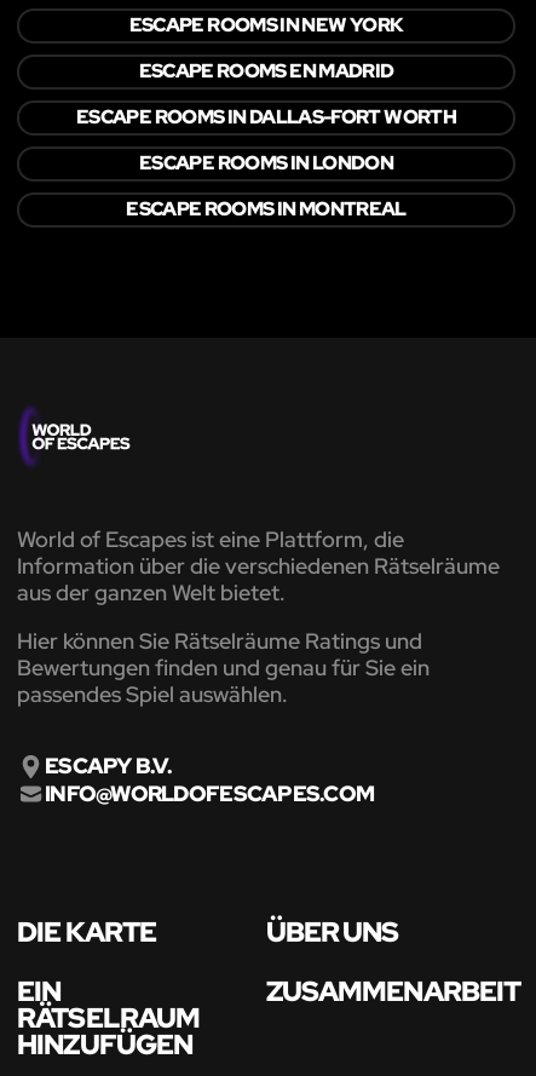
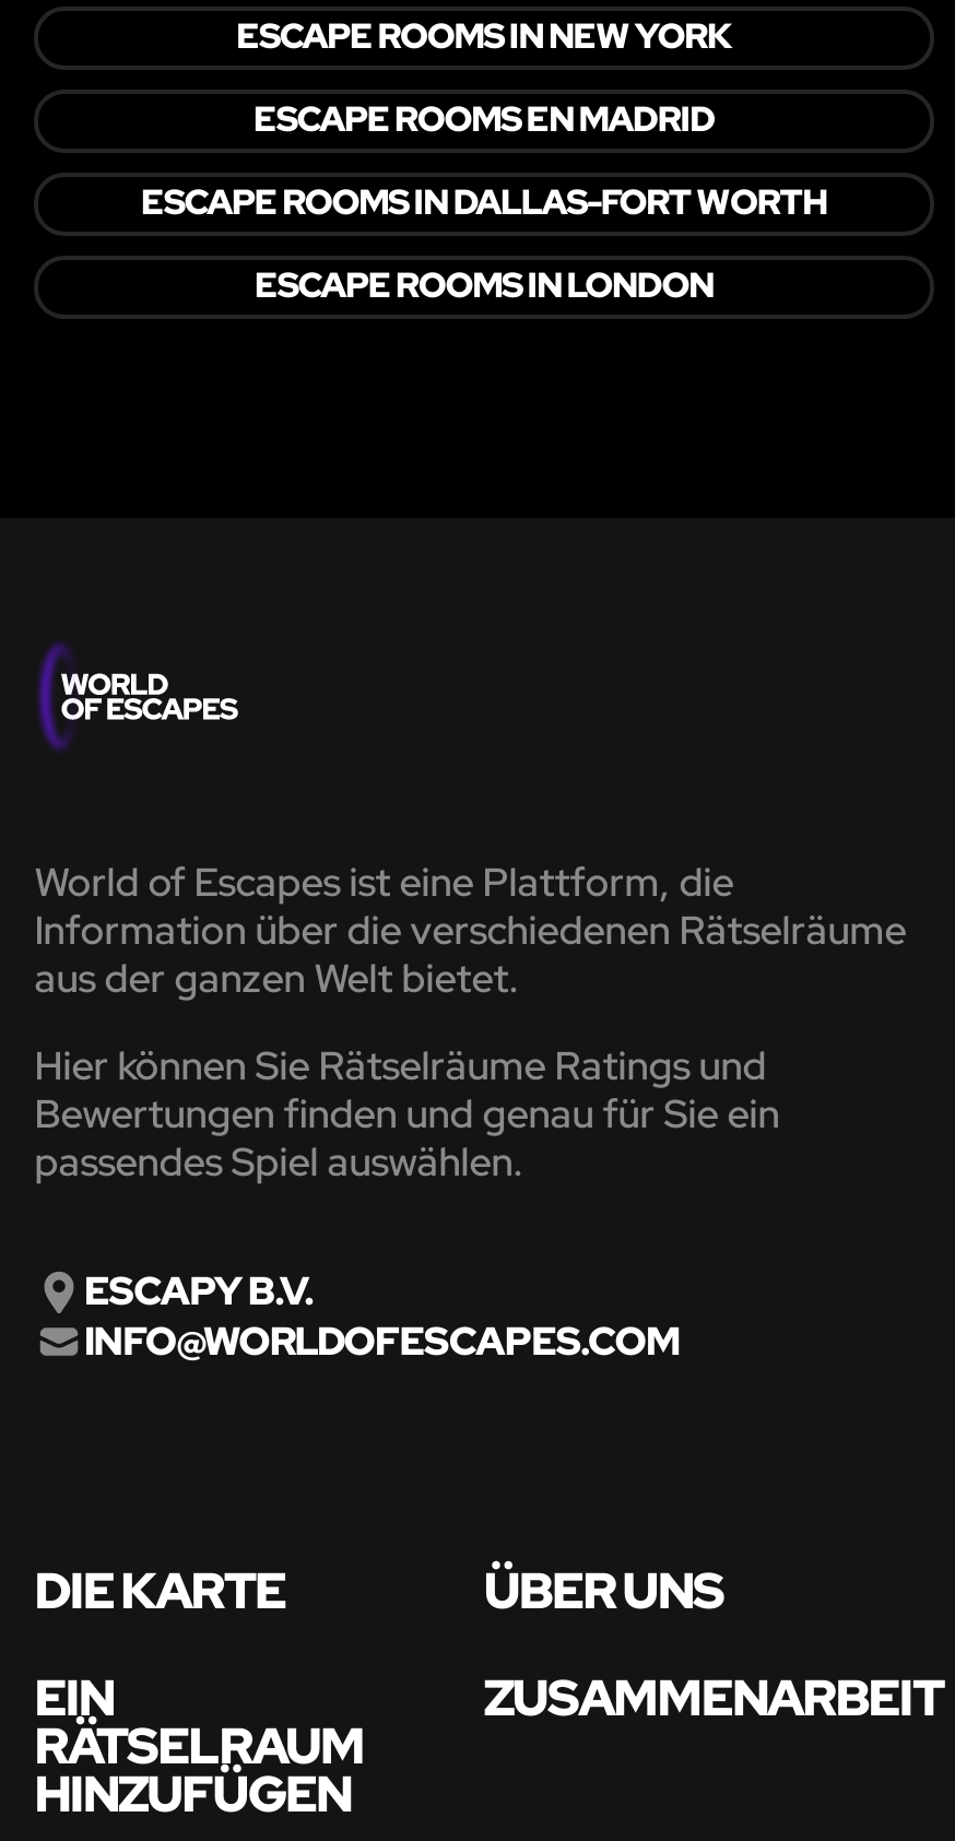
- ESCAPE ROOMS IN MONTREAL
